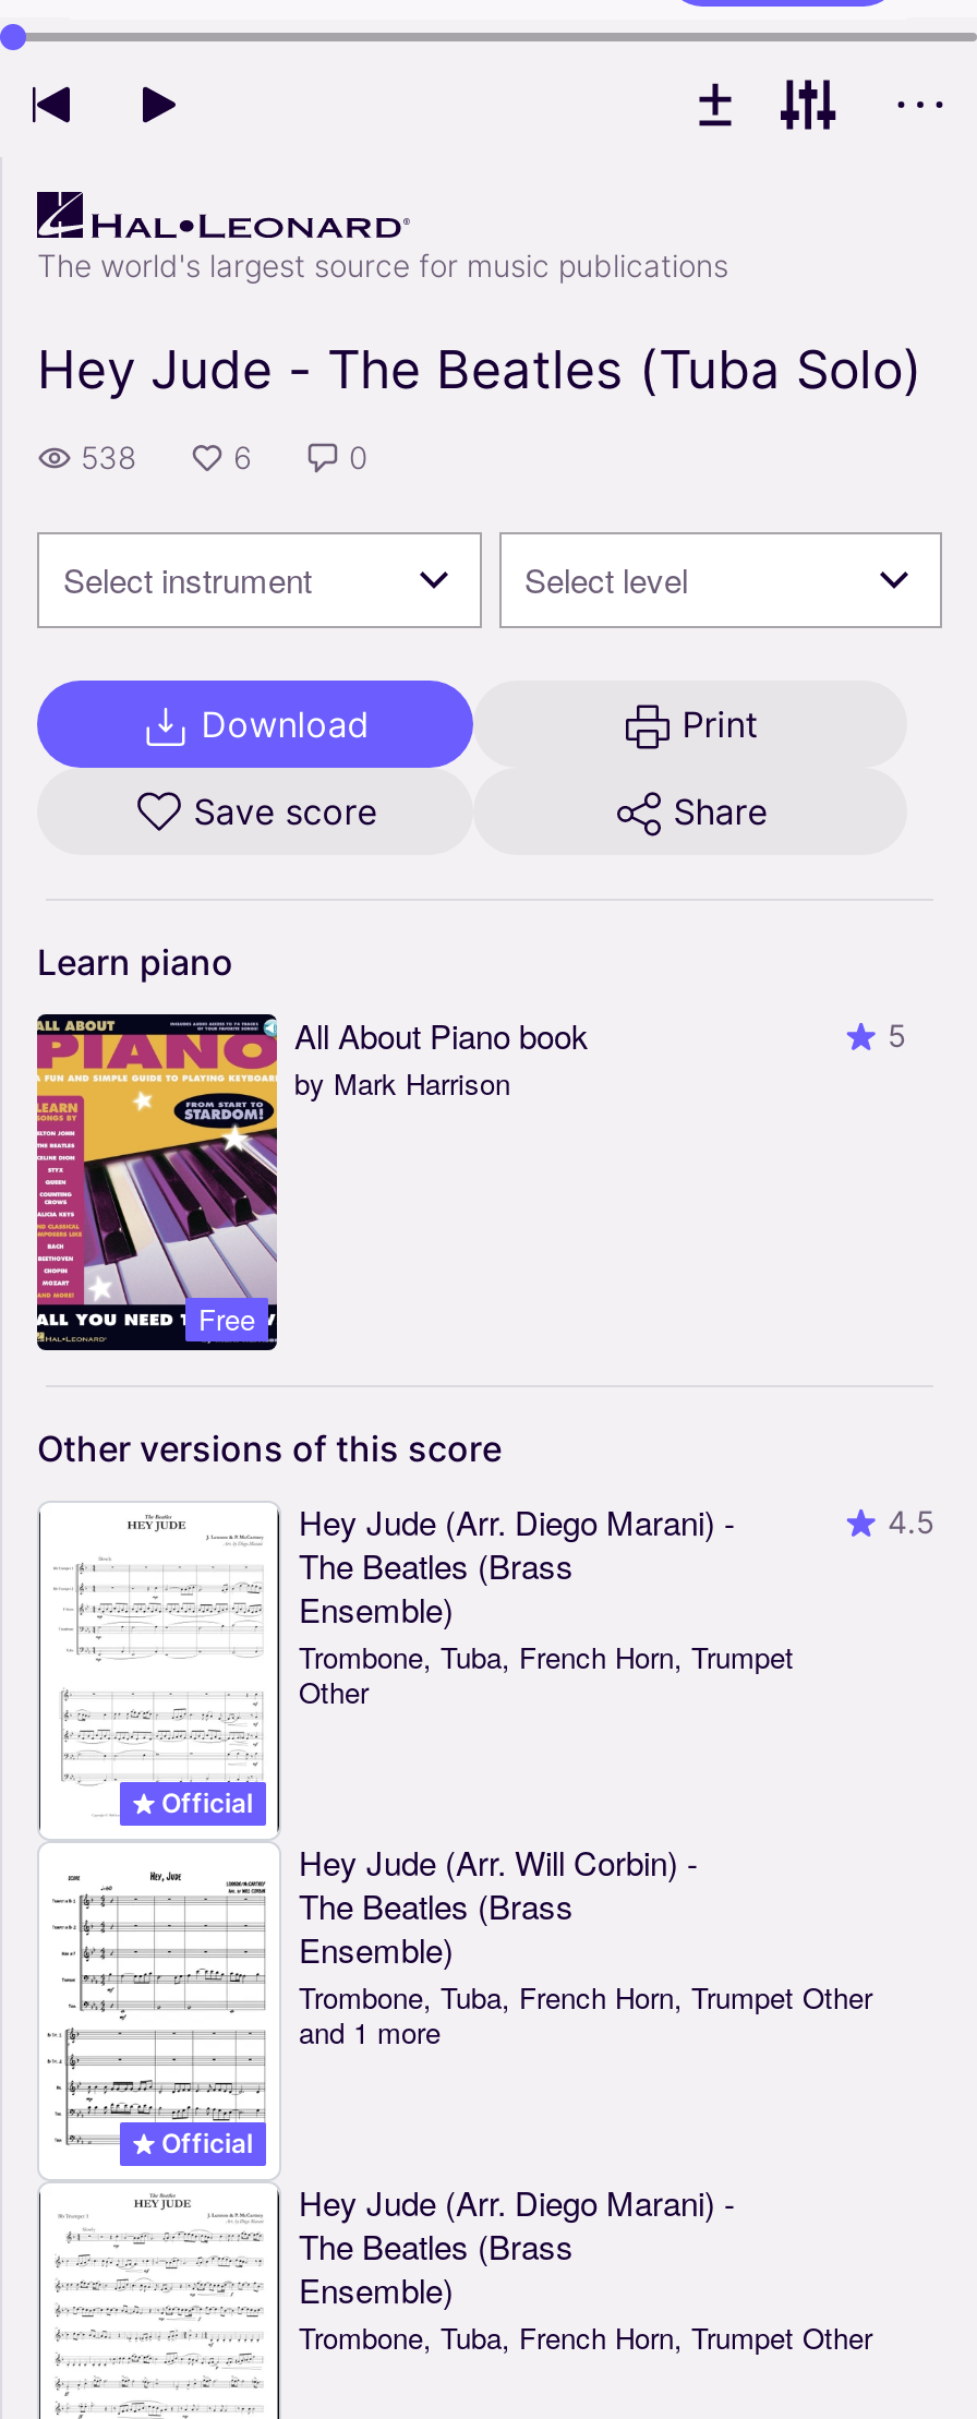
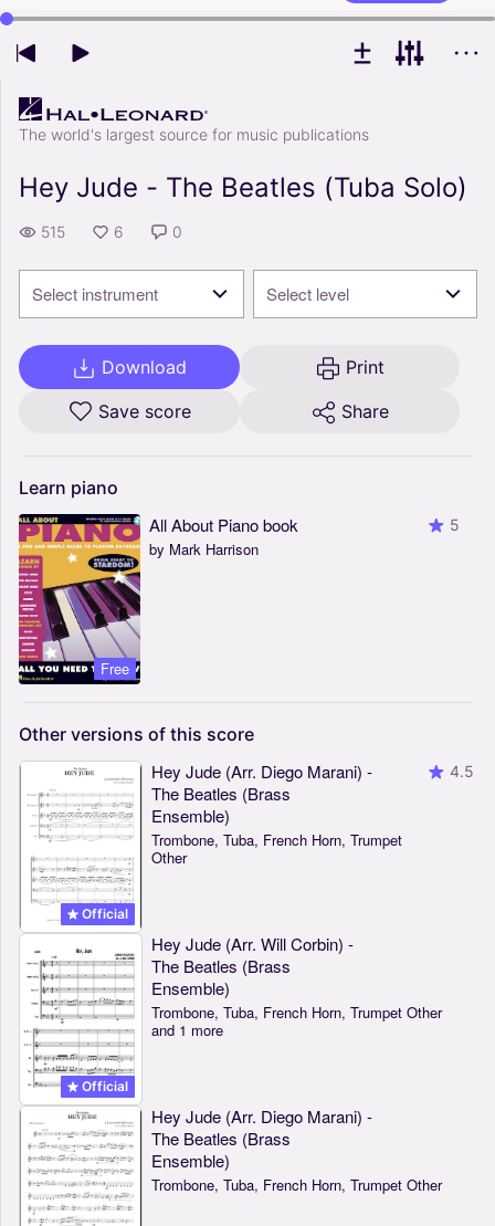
- 538
+ 515
